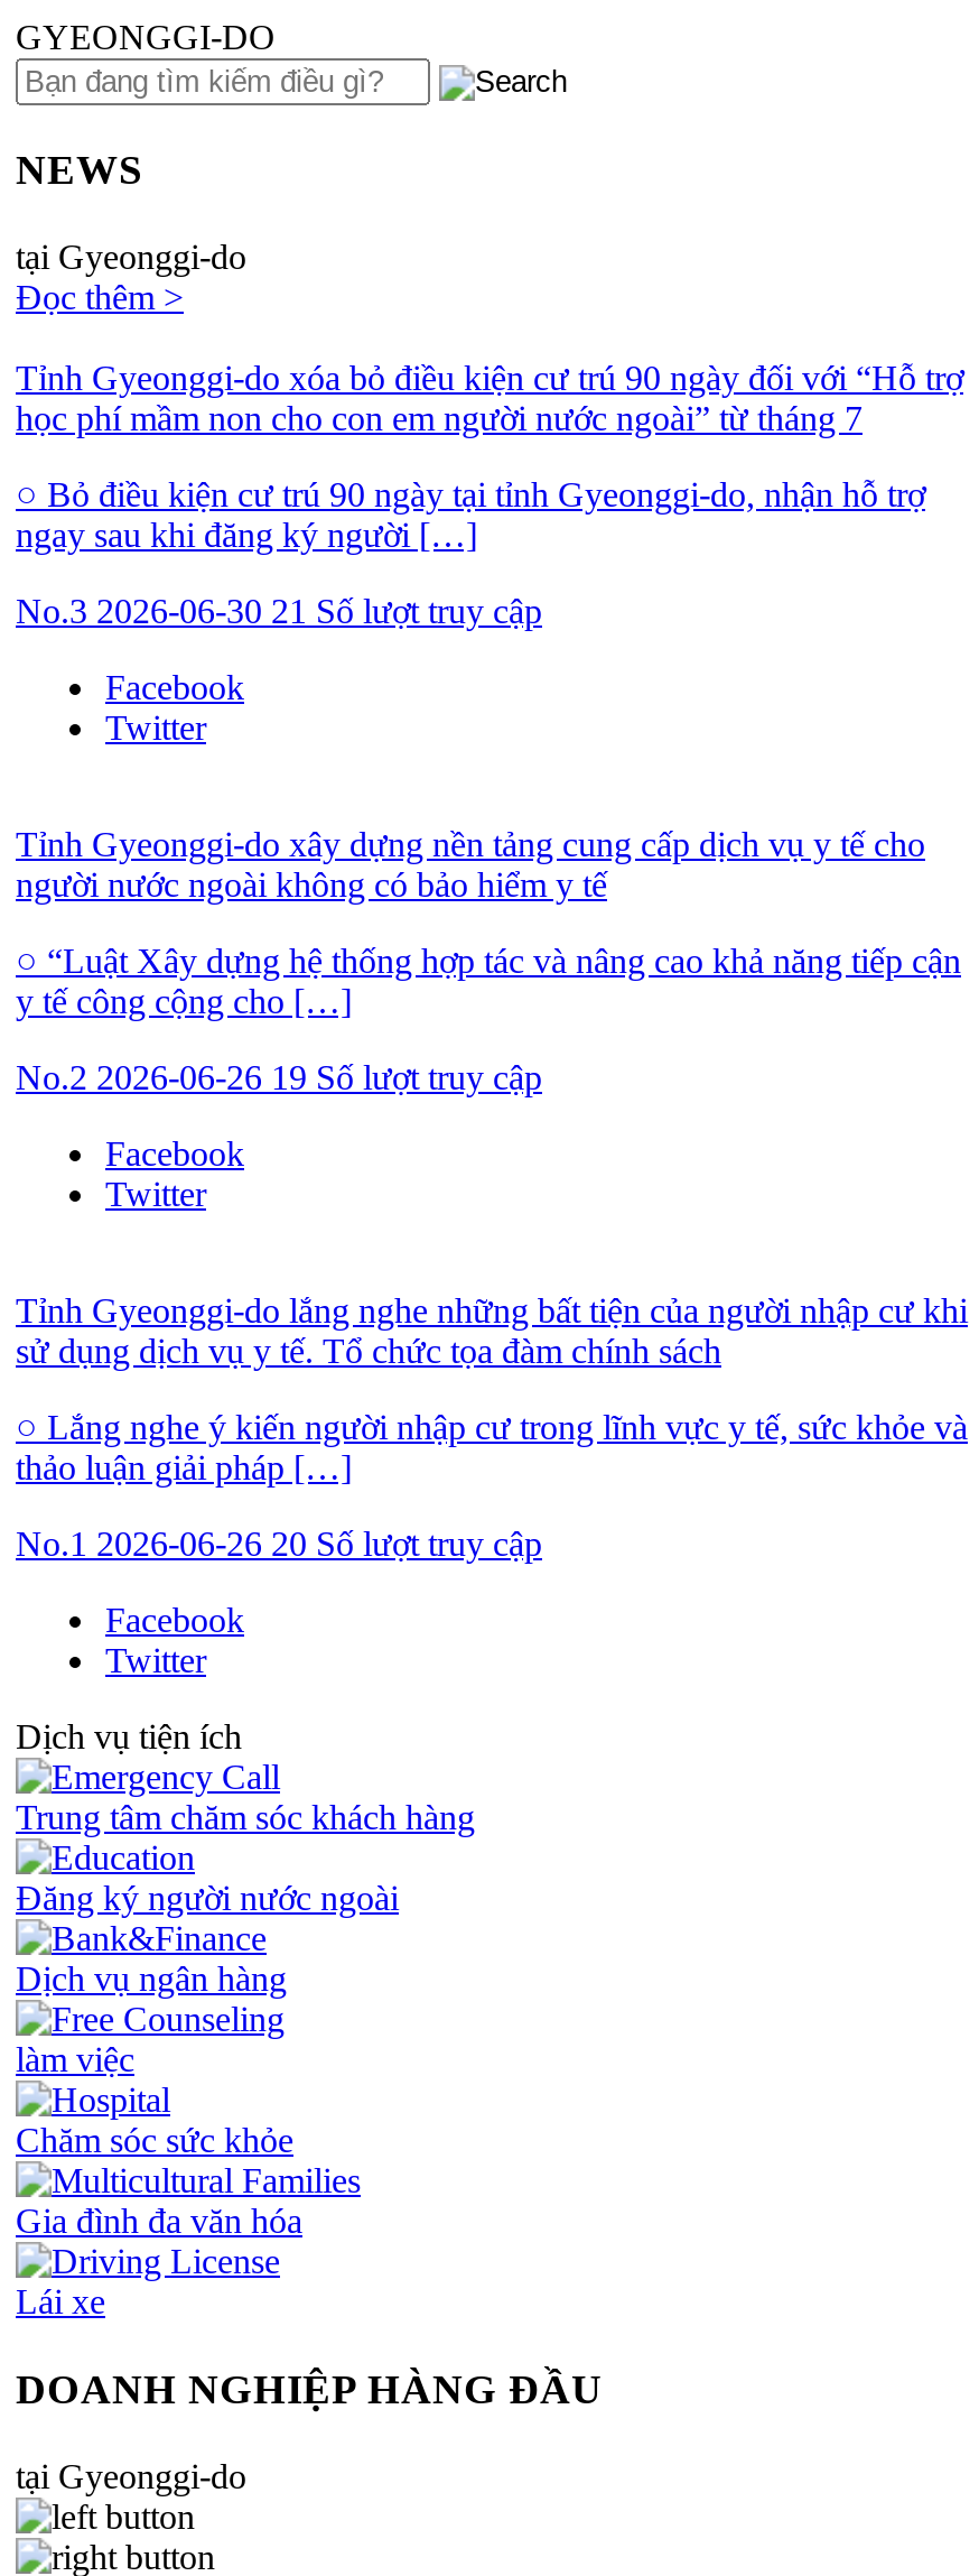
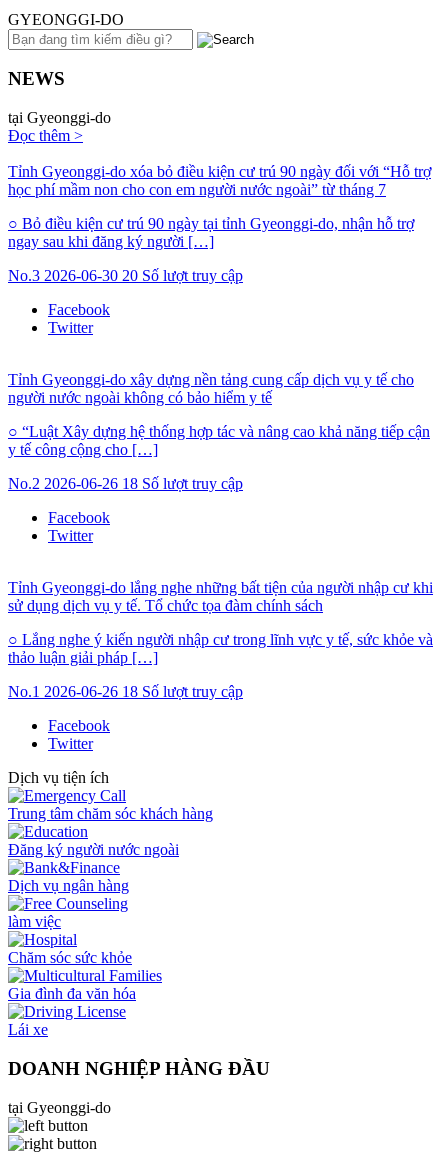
- No.3 2026-06-30 21 Số lượt truy cập
+ No.3 2026-06-30 20 Số lượt truy cập

- No.2 2026-06-26 19 Số lượt truy cập
+ No.2 2026-06-26 18 Số lượt truy cập

- No.1 2026-06-26 20 Số lượt truy cập
+ No.1 2026-06-26 18 Số lượt truy cập
